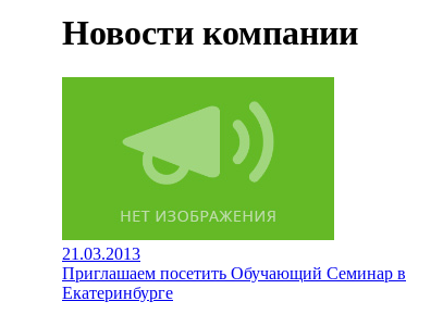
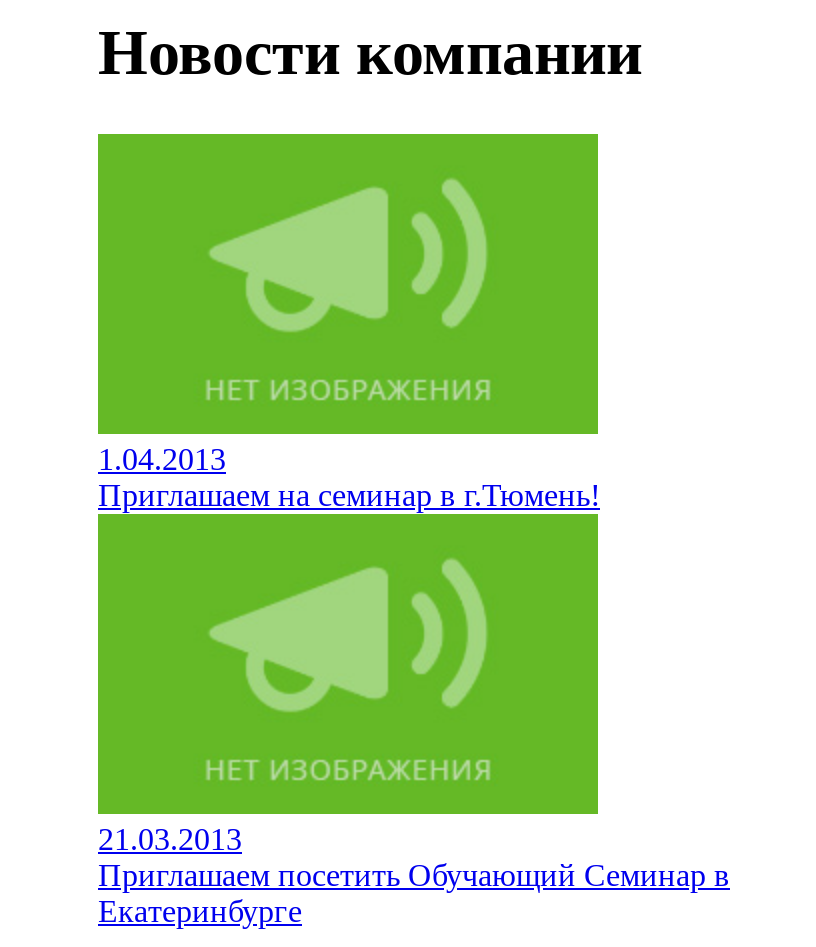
+ 1.04.2013
+ Приглашаем на семинар в г.Тюмень!
